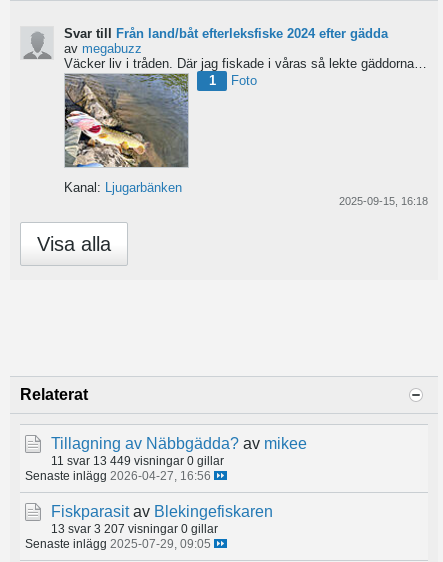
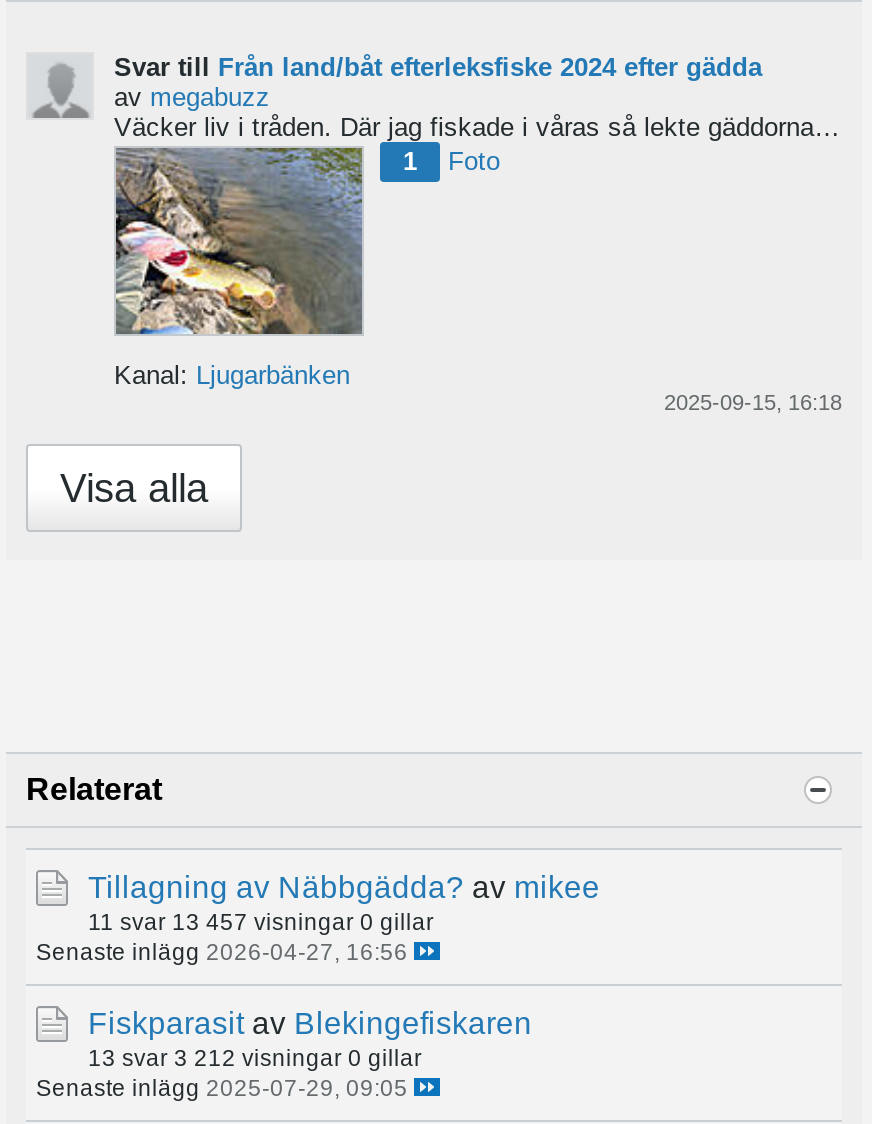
- 11 svar 13 449 visningar 0 gillar
+ 11 svar 13 457 visningar 0 gillar

- 13 svar 3 207 visningar 0 gillar
+ 13 svar 3 212 visningar 0 gillar
